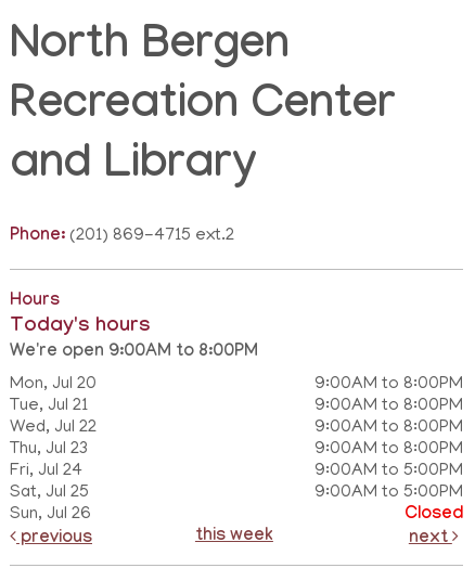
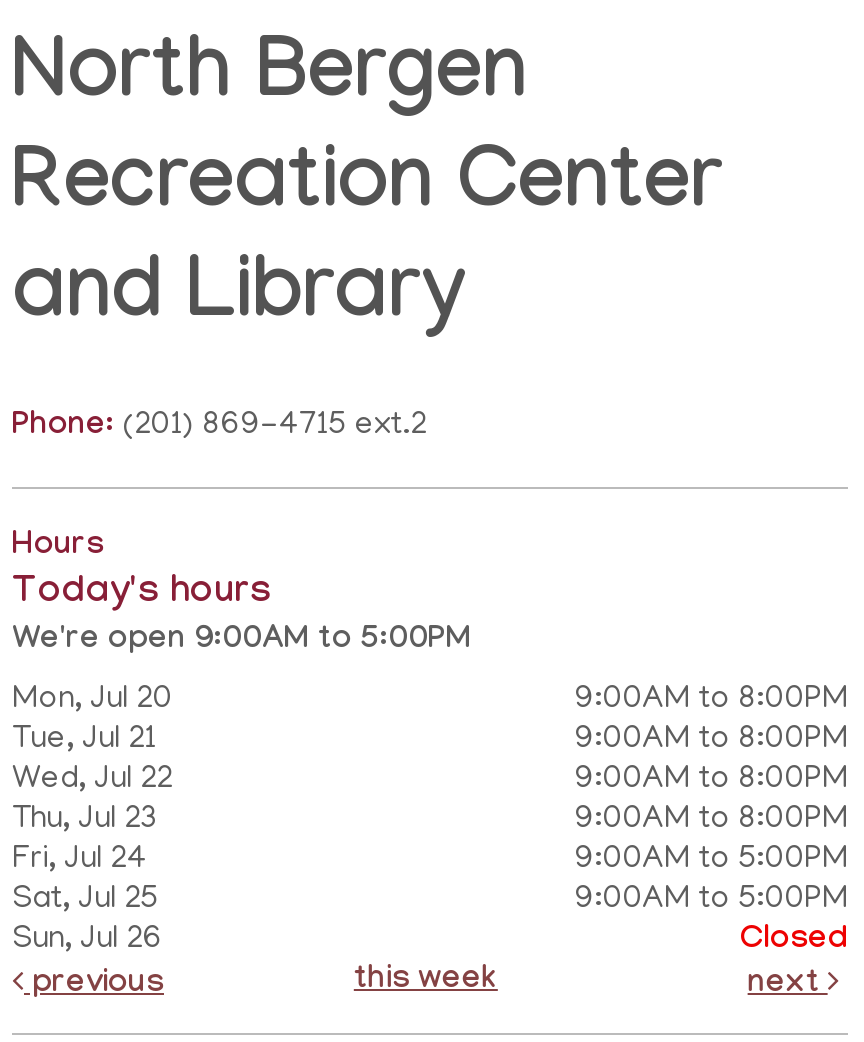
- We're open 9:00AM to 8:00PM
+ We're open 9:00AM to 5:00PM
